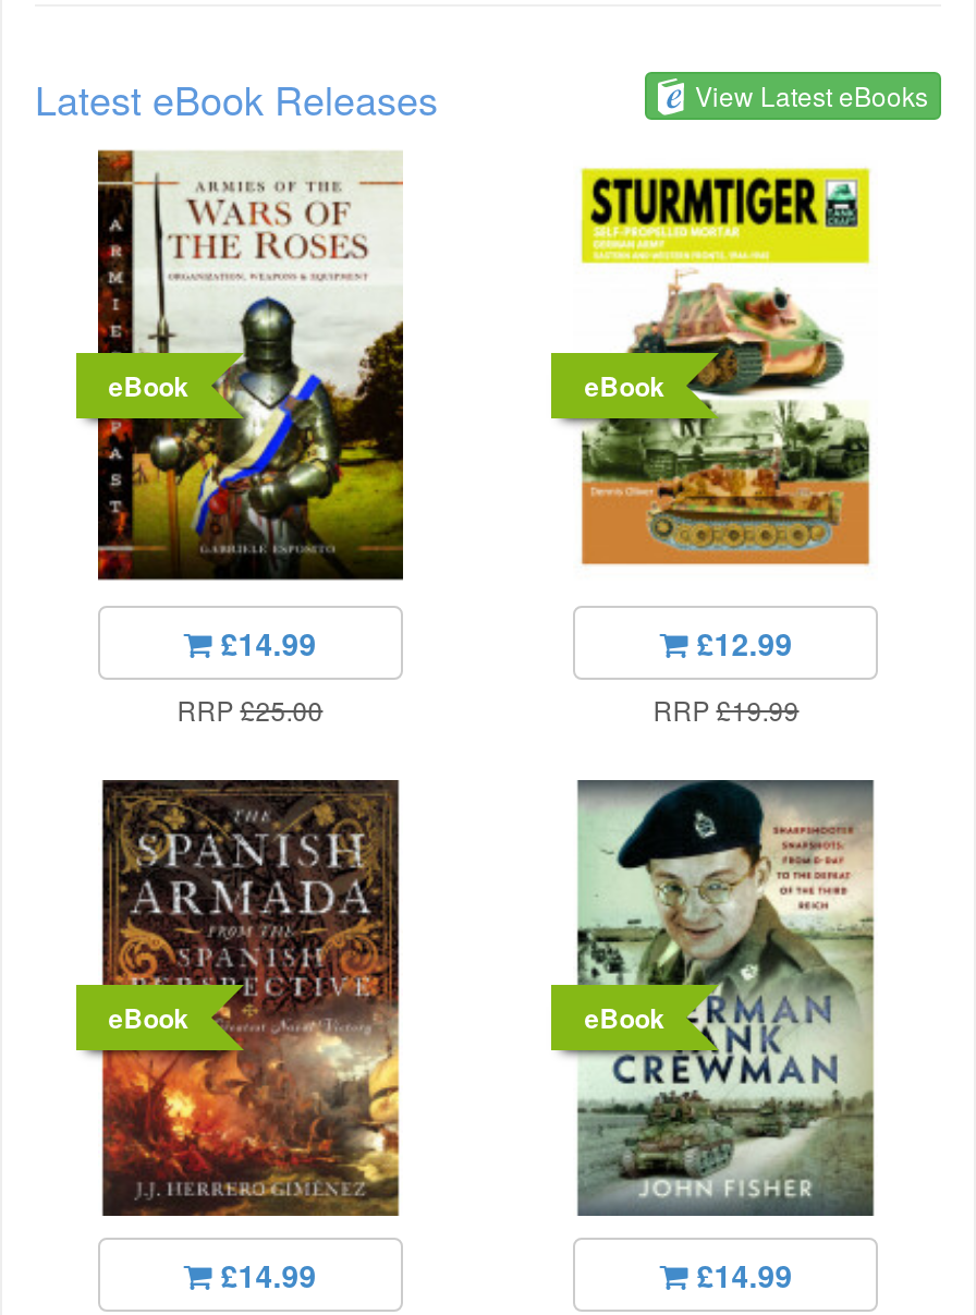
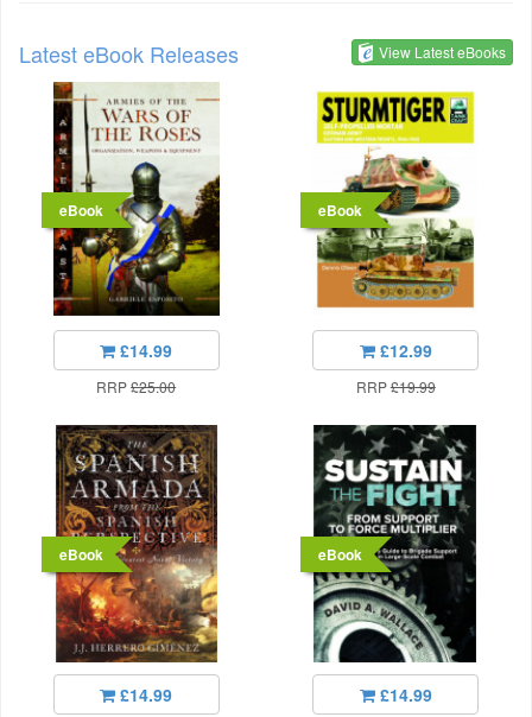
- [image]
+ [image]
